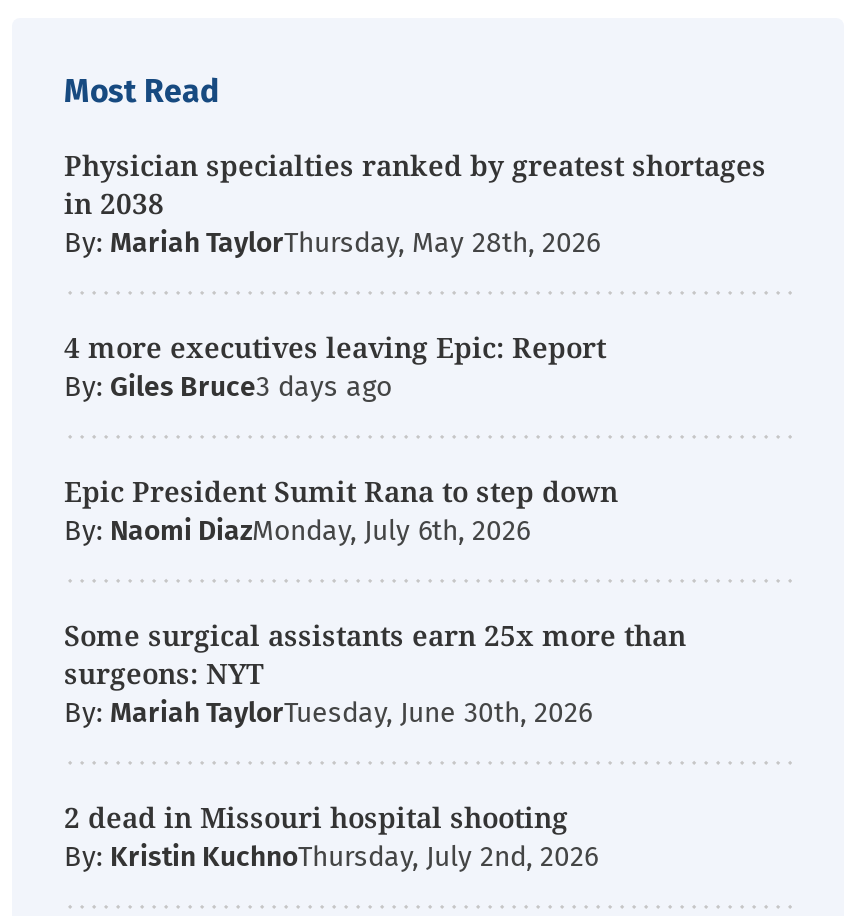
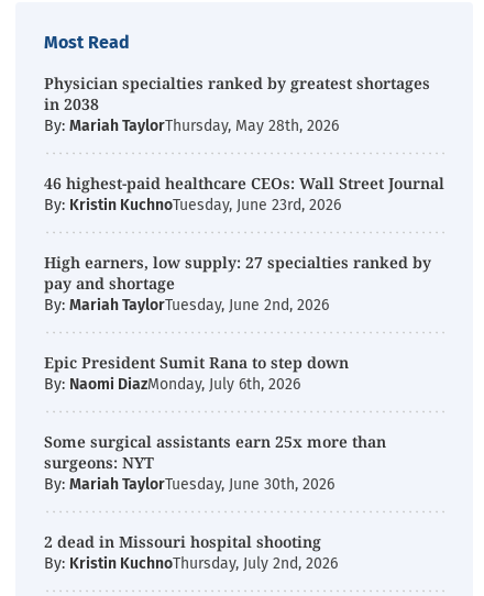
- 4 more executives leaving Epic: Report
- By: Giles Bruce
+ 46 highest-paid healthcare CEOs: Wall Street Journal
+ By: Kristin KuchnoTuesday, June 23rd, 2026
+ High earners, low supply: 27 specialties ranked by
+ pay and shortage
+ By: Mariah TaylorTuesday, June 2nd, 2026
